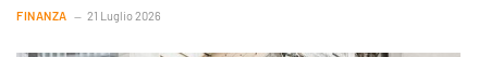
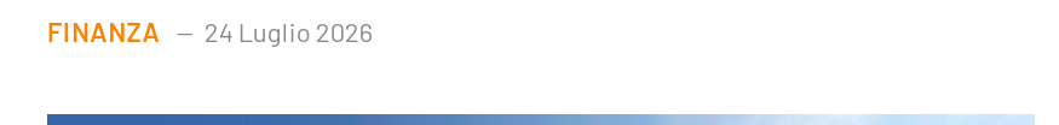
- FINANZA 21 Luglio 2026
+ FINANZA 24 Luglio 2026
